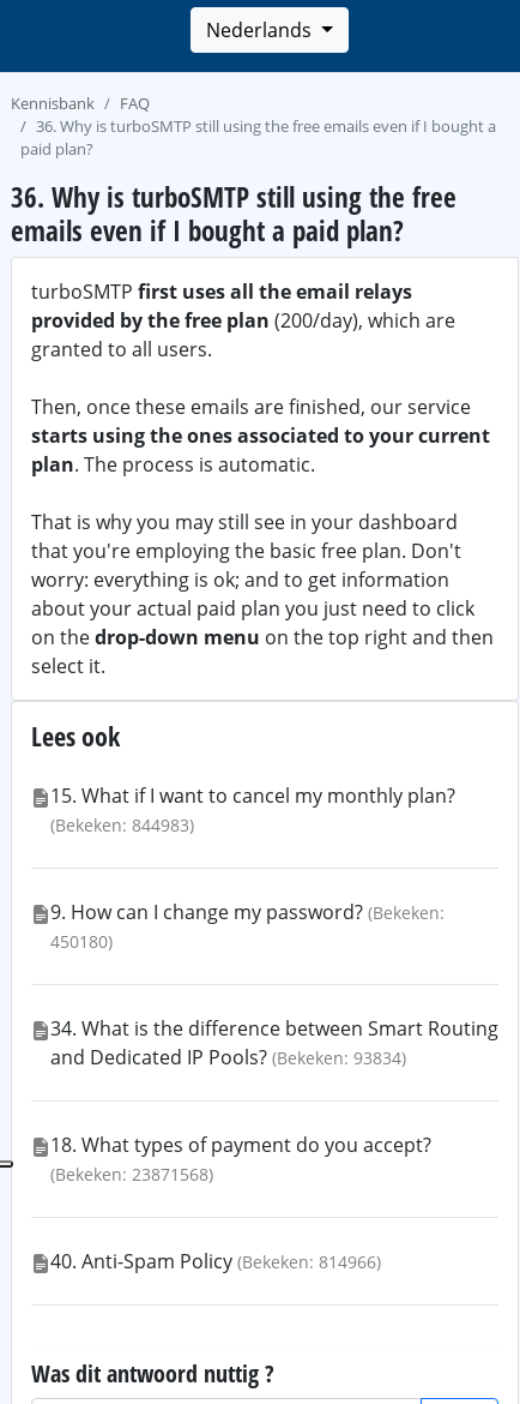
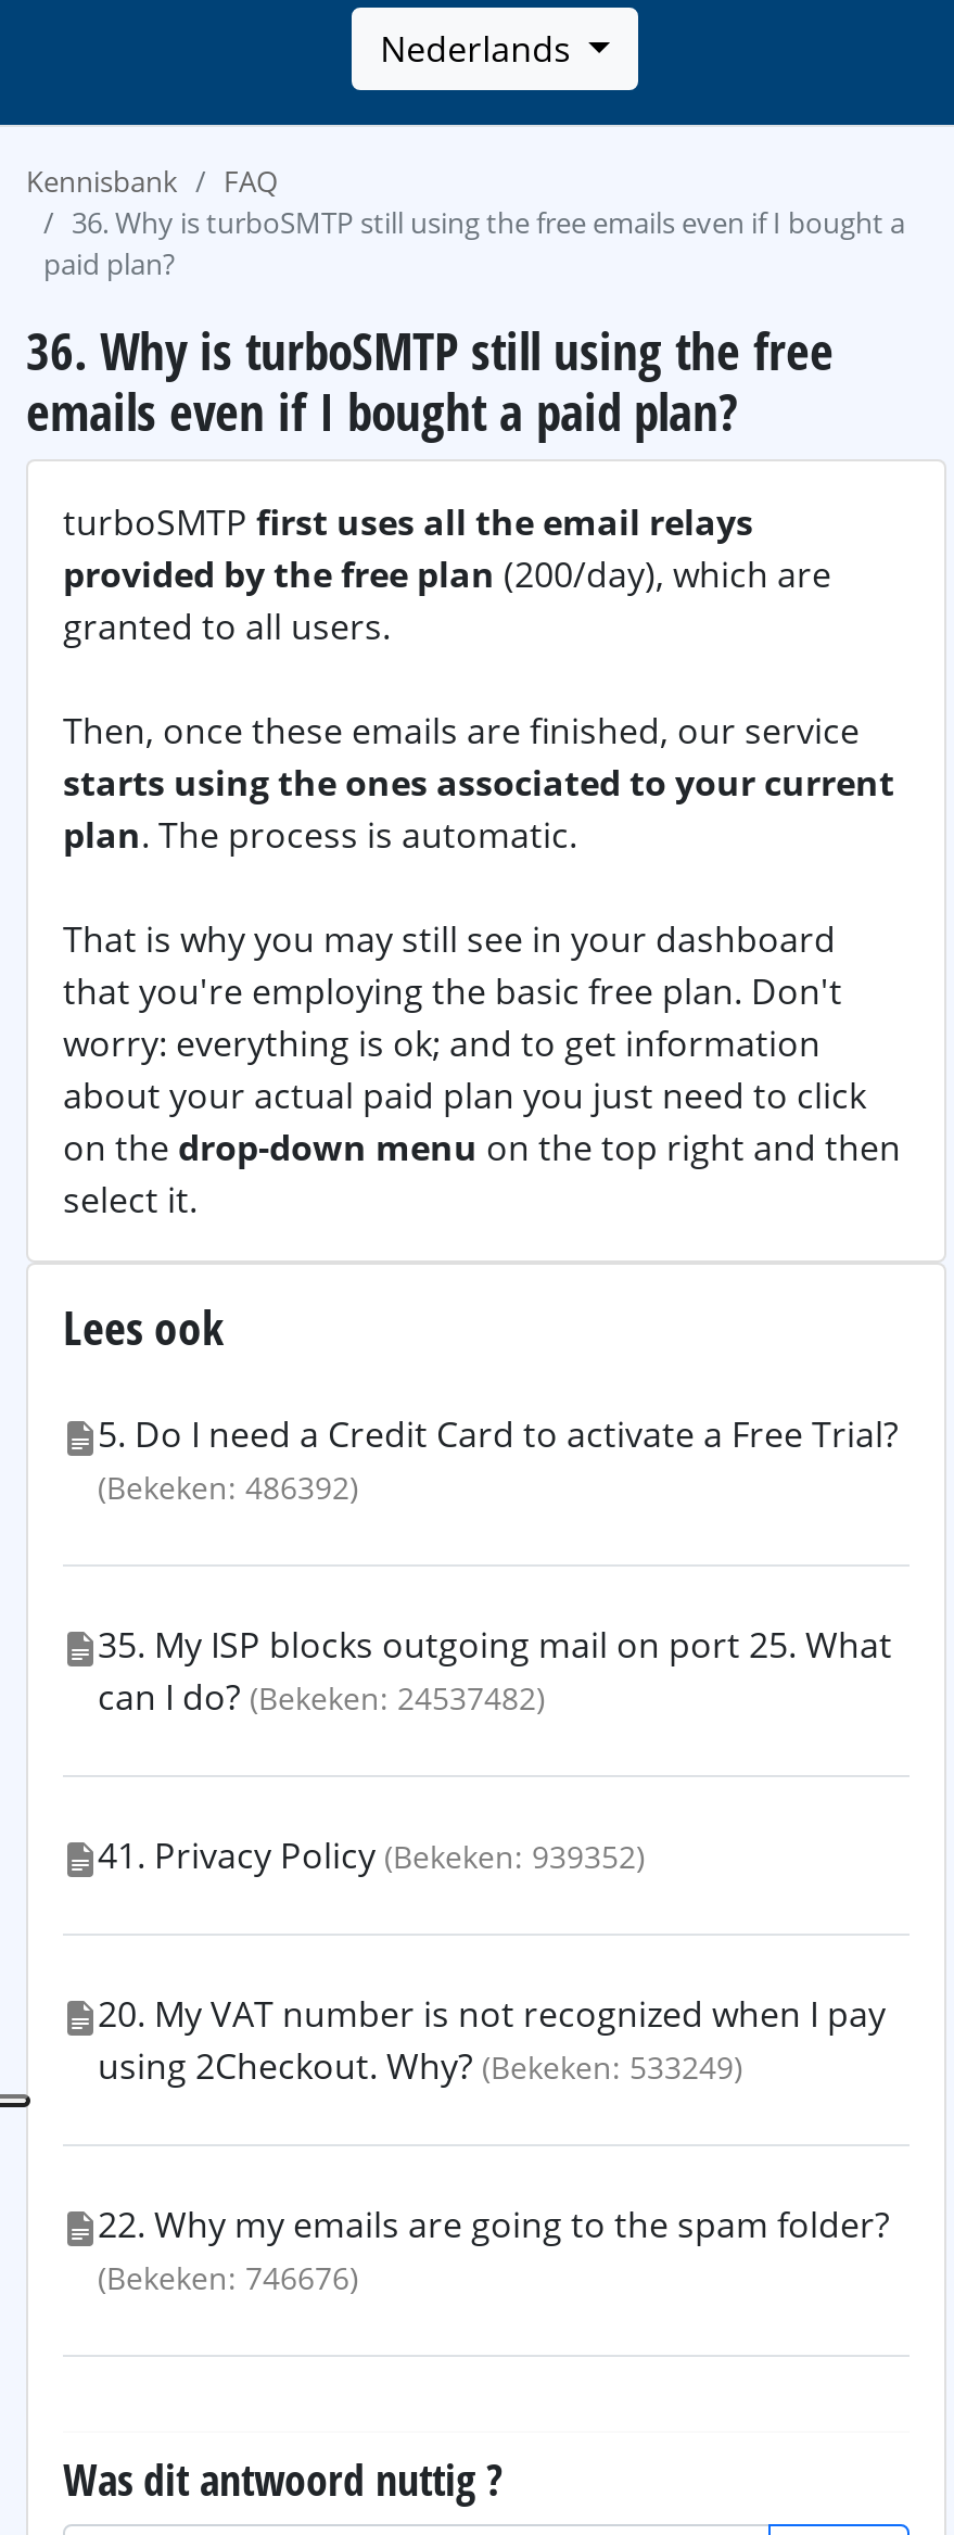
- 15. What if I want to cancel my monthly plan?
- (Bekeken: 844983)
+ 5. Do I need a Credit Card to activate a Free Trial?
+ (Bekeken: 486392)

- 9. How can I change my password? (Bekeken:
- 450180)
+ 35. My ISP blocks outgoing mail on port 25. What
+ can I do? (Bekeken: 24537482)

- 34. What is the difference between Smart Routing
- and Dedicated IP Pools? (Bekeken: 93834)
+ 41. Privacy Policy (Bekeken: 939352)

- 18. What types of payment do you accept?
- (Bekeken: 23871568)
+ 20. My VAT number is not recognized when I pay
+ using 2Checkout. Why? (Bekeken: 533249)

- 40. Anti-Spam Policy (Bekeken: 814966)
+ 22. Why my emails are going to the spam folder?
+ (Bekeken: 746676)
